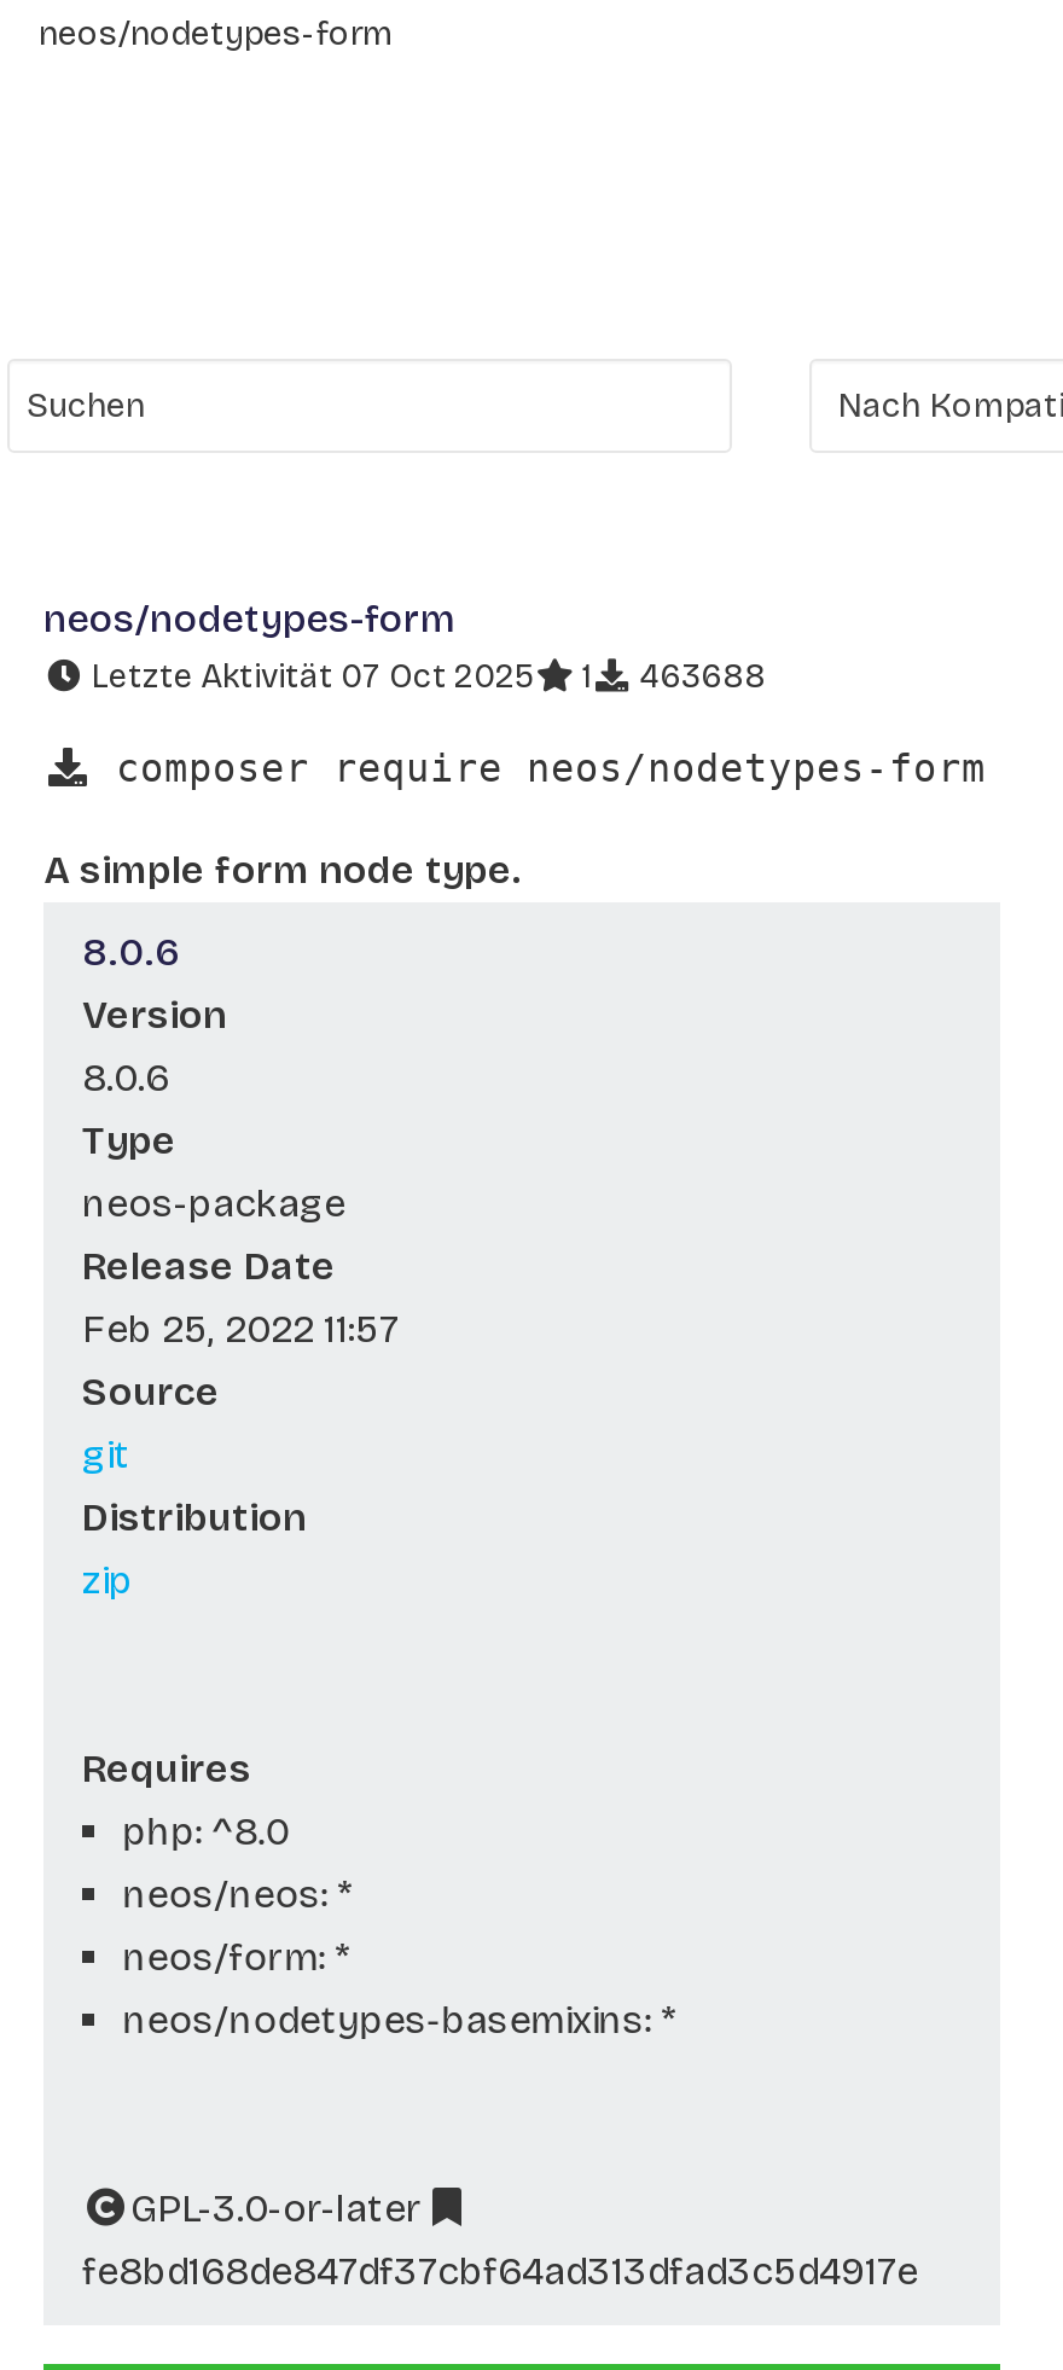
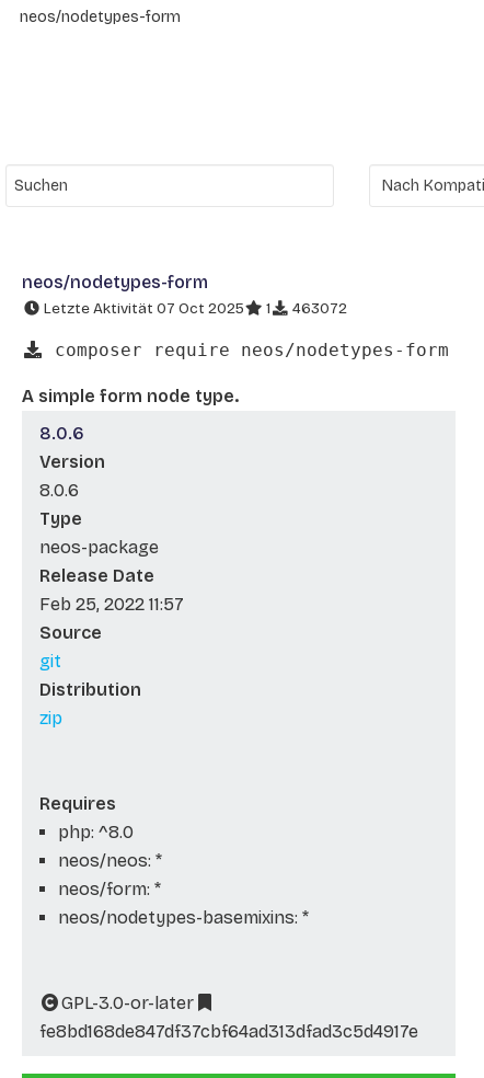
- Letzte Aktivität 07 Oct 2025 1 463688
+ Letzte Aktivität 07 Oct 2025 1 463072
